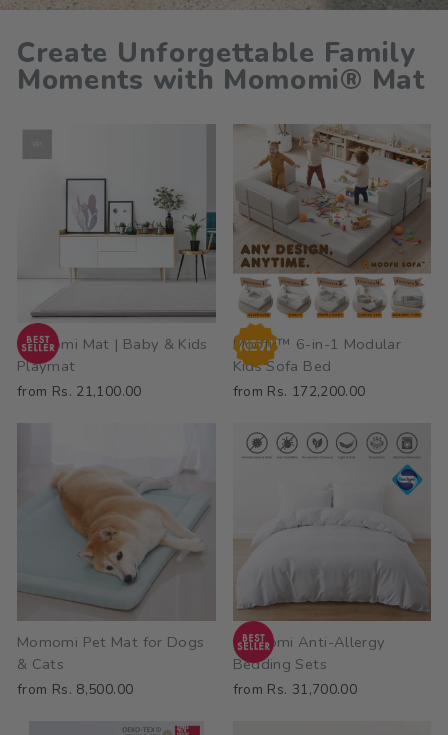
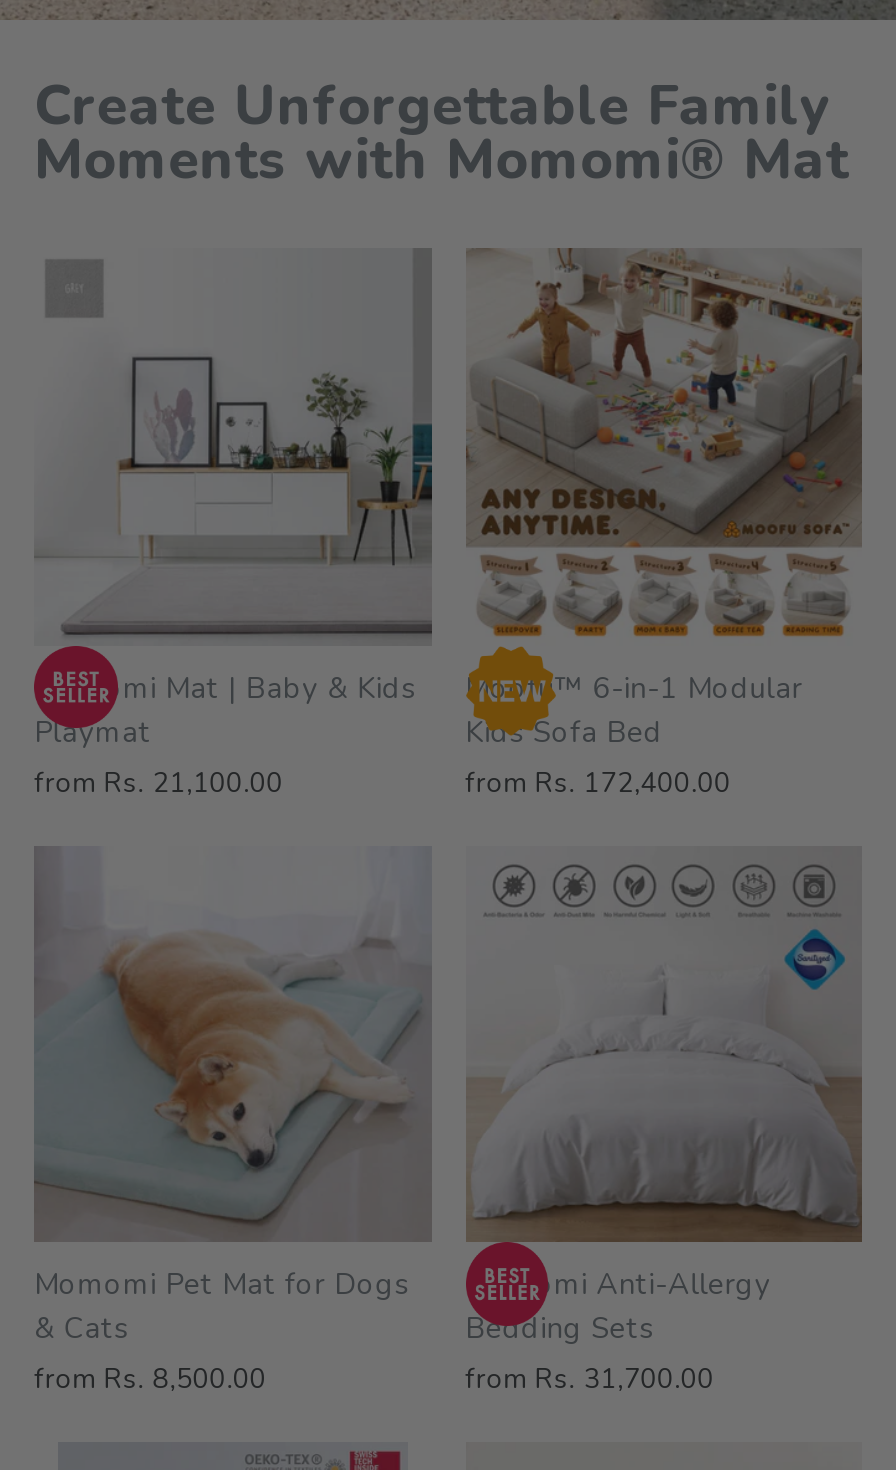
- from Rs. 172,200.00
+ from Rs. 172,400.00
